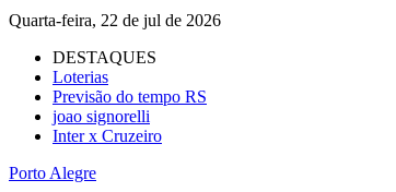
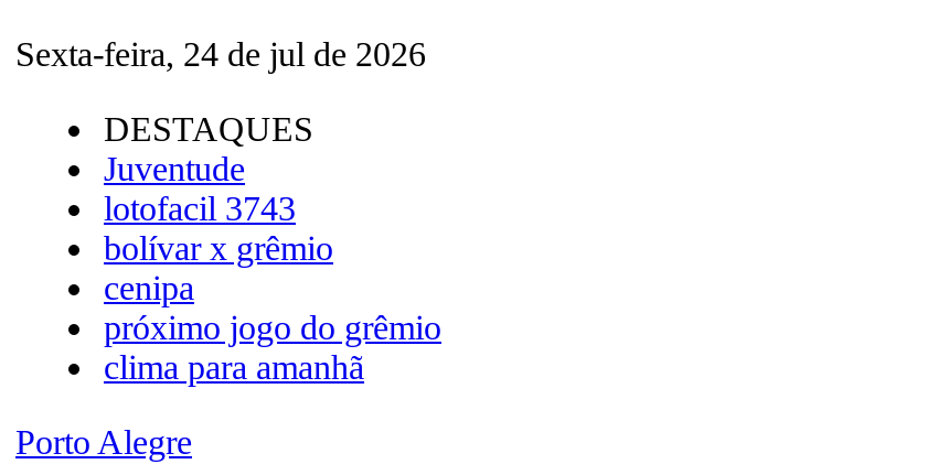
- Quarta-feira, 22 de jul de 2026
+ Sexta-feira, 24 de jul de 2026

- Loterias
- Previsão do tempo RS
- joao signorelli
- Inter x Cruzeiro
+ Juventude
+ lotofacil 3743
+ bolívar x grêmio
+ cenipa
+ próximo jogo do grêmio
+ clima para amanhã
